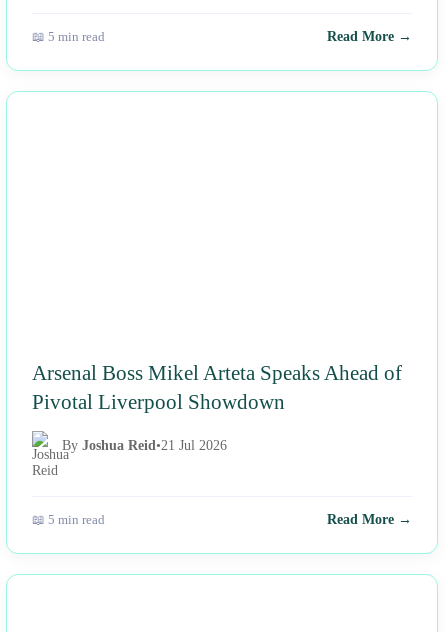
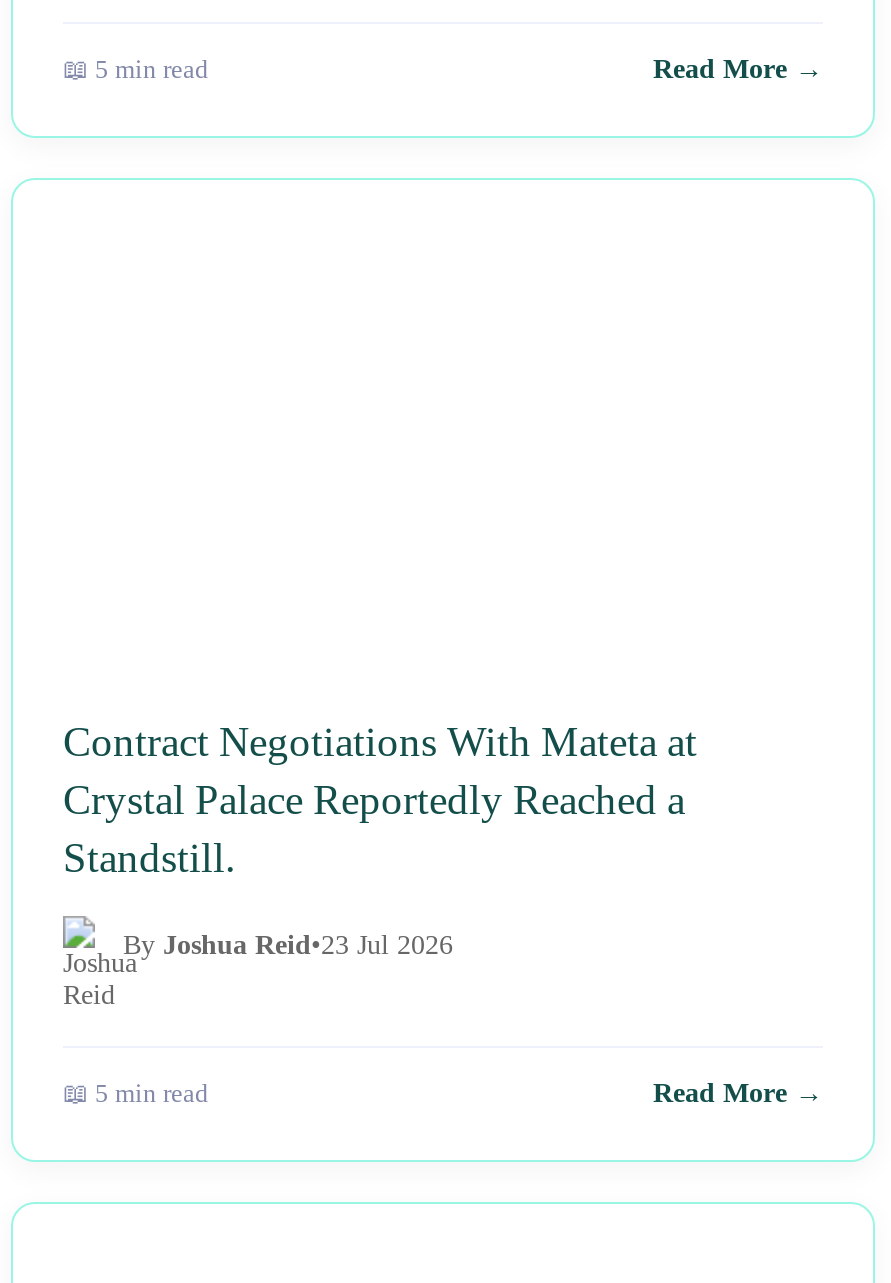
- Arsenal Boss Mikel Arteta Speaks Ahead of
- Pivotal Liverpool Showdown
+ Contract Negotiations With Mateta at
+ Crystal Palace Reportedly Reached a
+ Standstill.

- By Joshua Reid•21 Jul 2026
+ By Joshua Reid•23 Jul 2026
